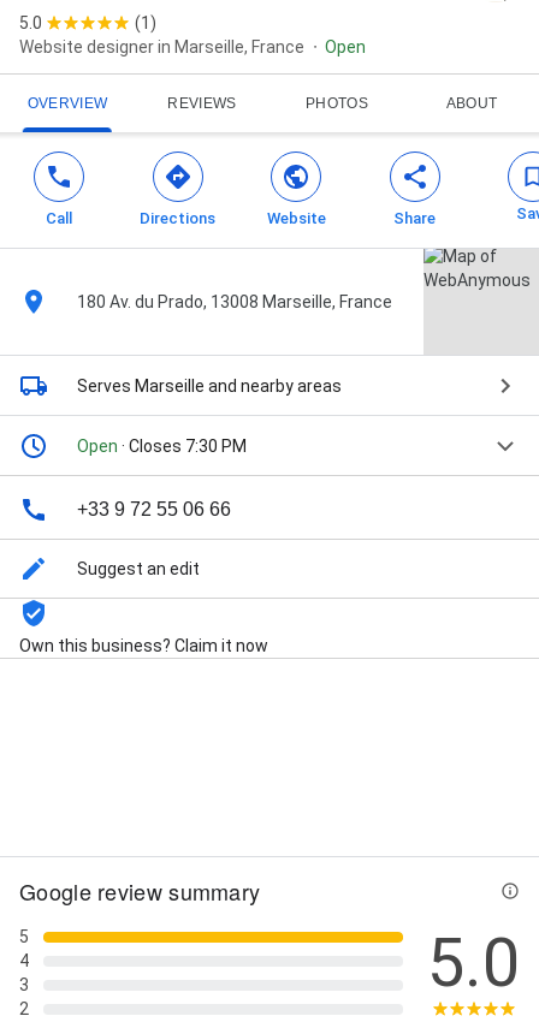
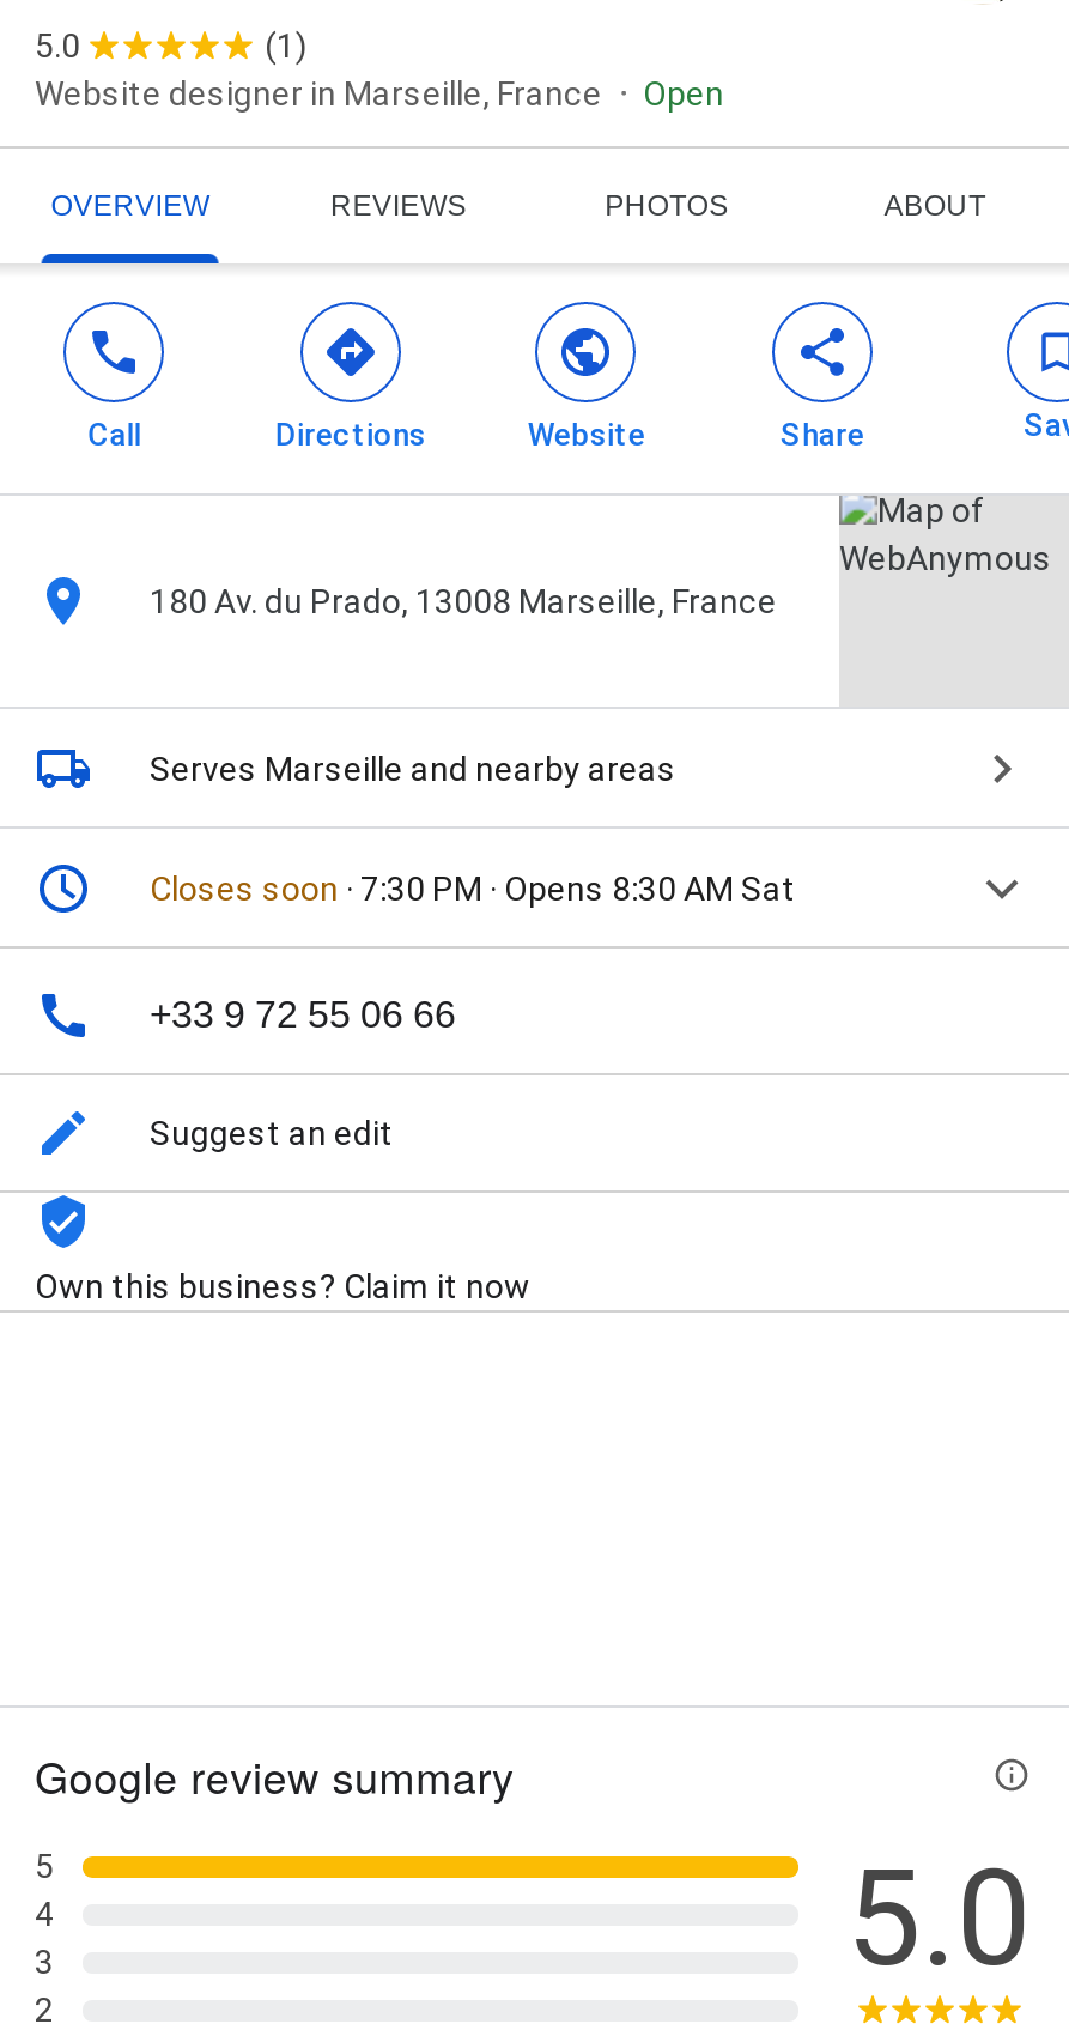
- Open · Closes 7:30 PM
+ Closes soon · 7:30 PM · Opens 8:30 AM Sat
